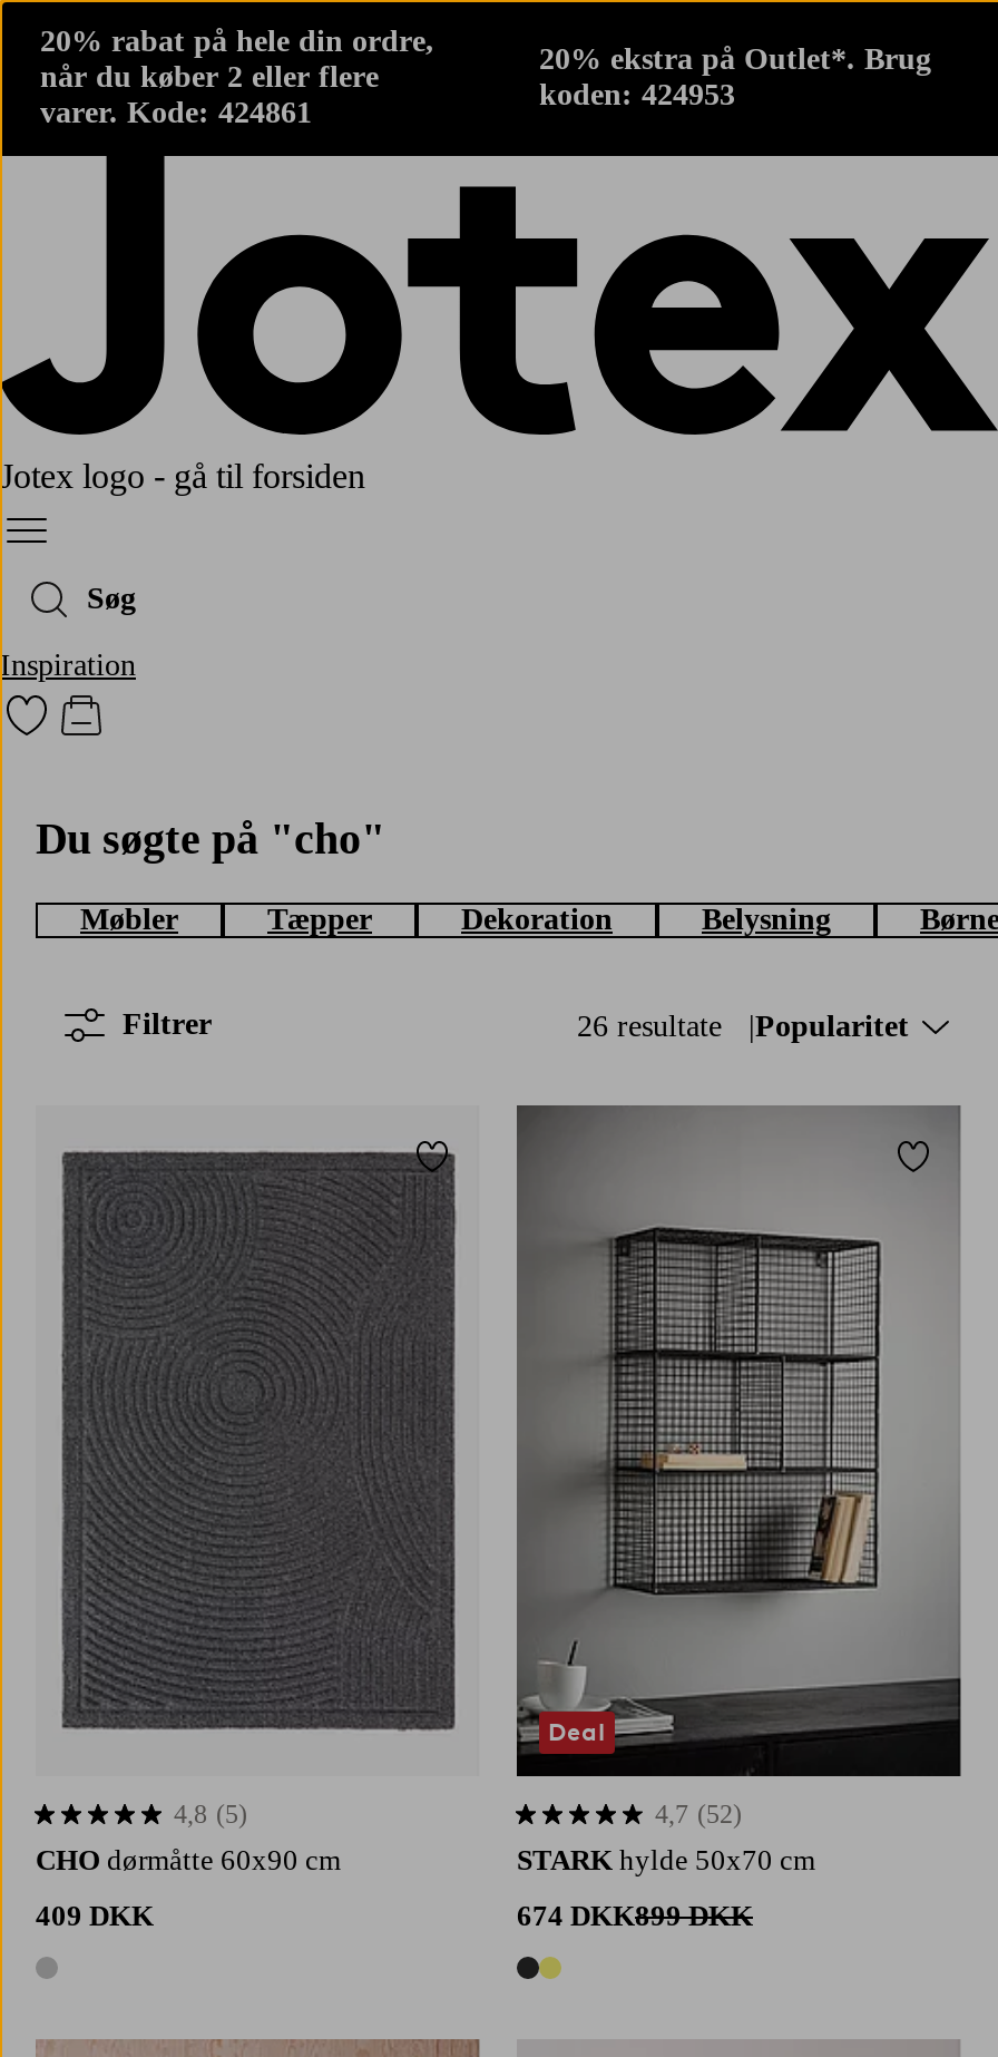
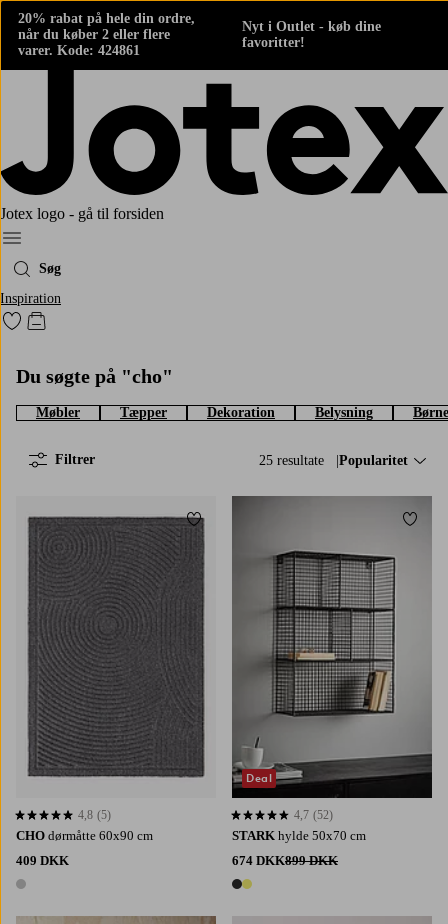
- 20% ekstra på Outlet*. Brug
- koden: 424953
+ Nyt i Outlet - køb dine
+ favoritter!

- 26 resultate
+ 25 resultate
